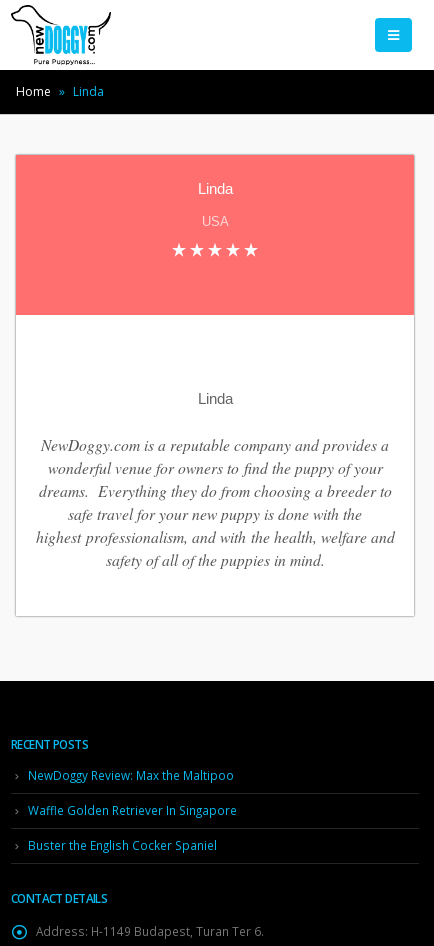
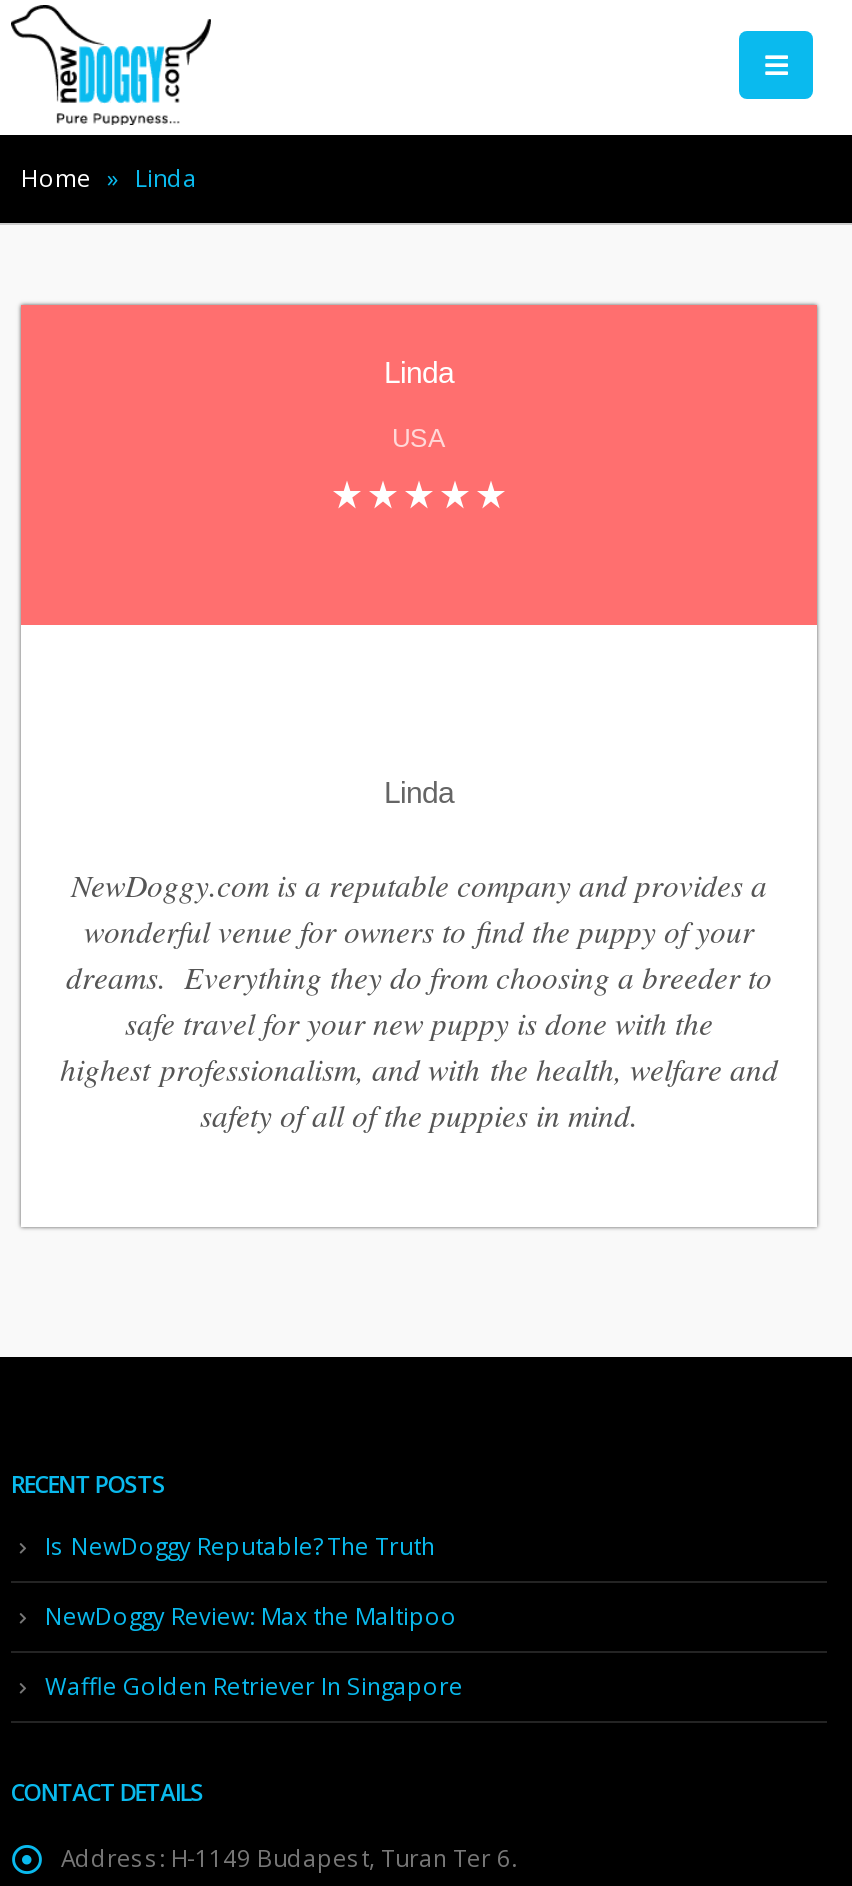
+ Is NewDoggy Reputable? The Truth

moved down: NewDoggy Review: Max the Maltipoo | Waffle Golden Retriever In Singapore

- Buster the English Cocker Spaniel
